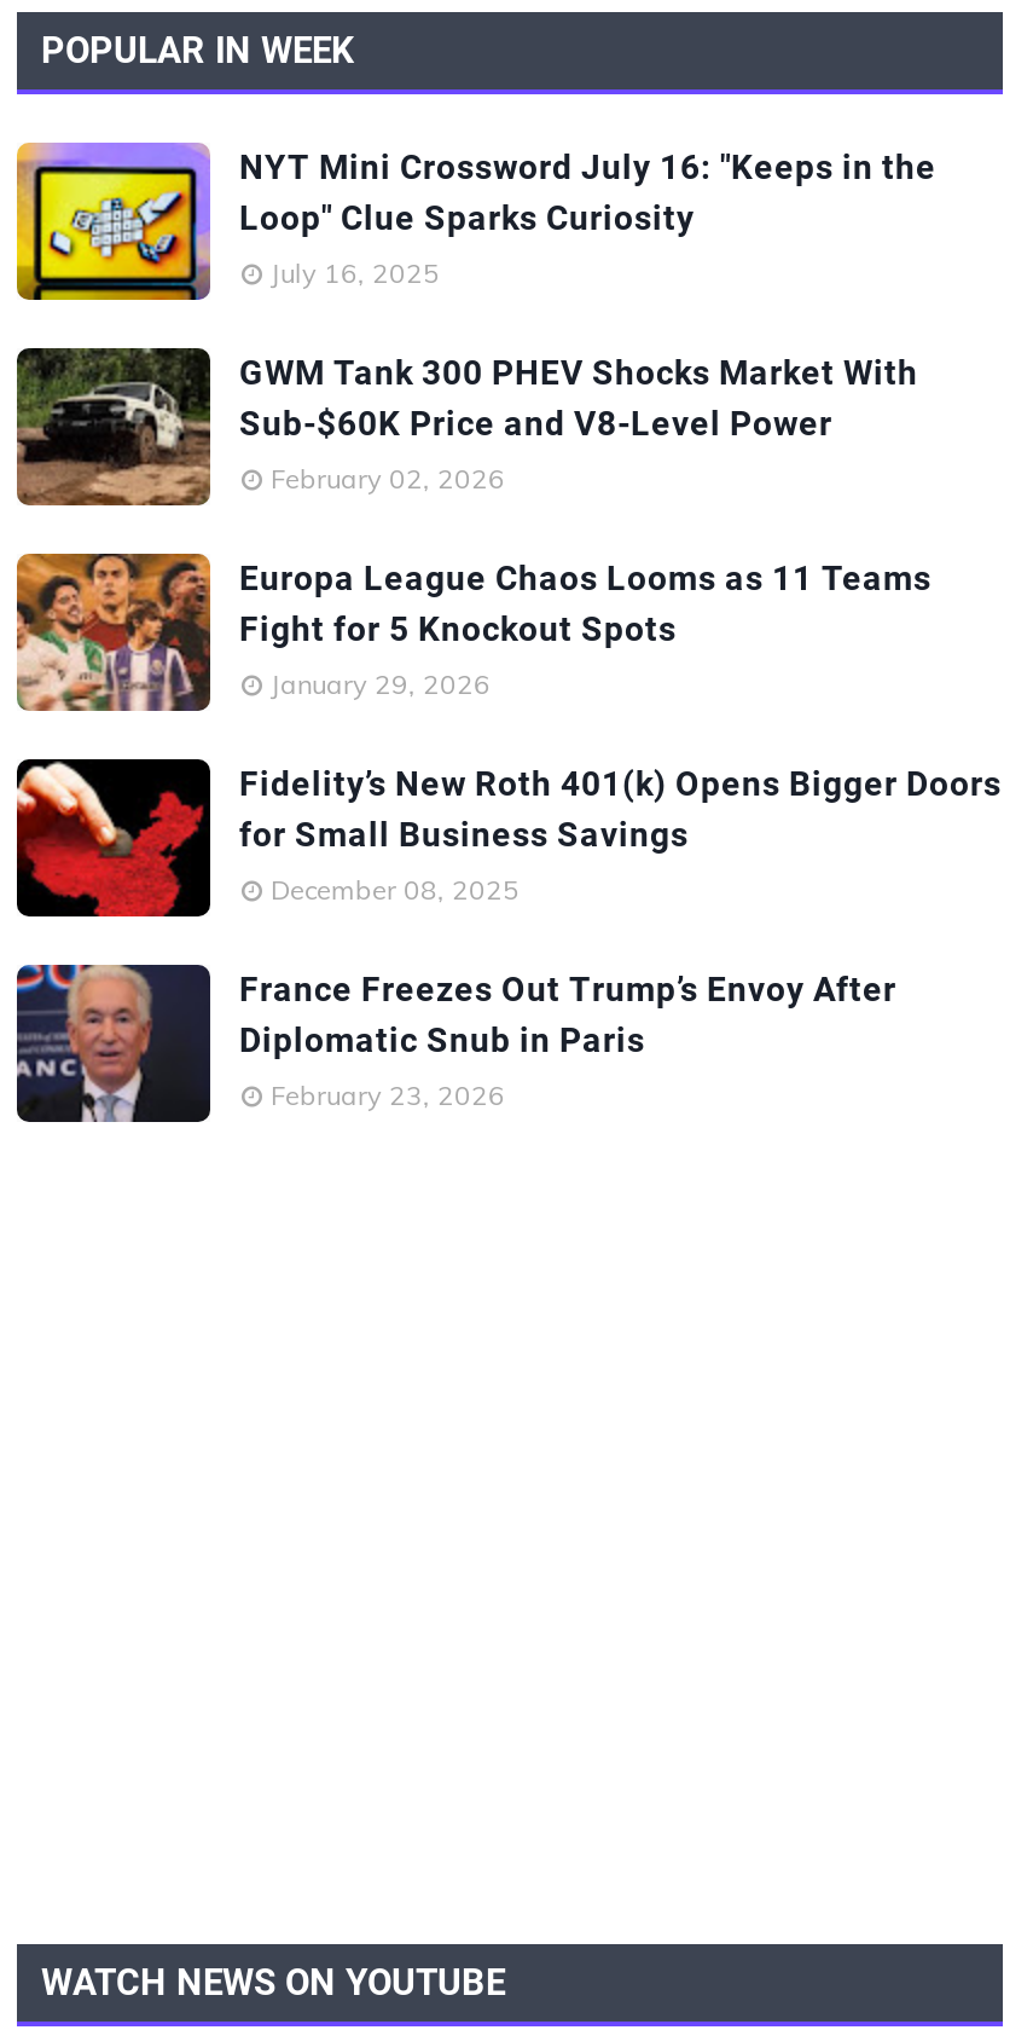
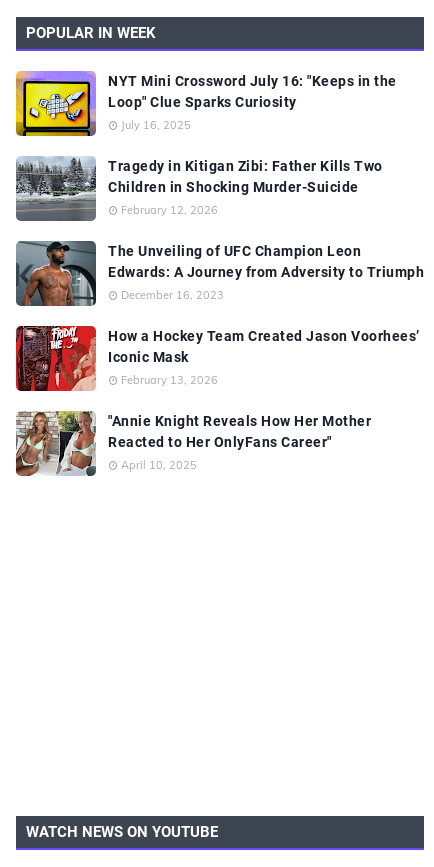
- [image]
- GWM Tank 300 PHEV Shocks Market With
- Sub-$60K Price and V8-Level Power
+ [image]
+ Tragedy in Kitigan Zibi: Father Kills Two
+ Children in Shocking Murder-Suicide

- February 02, 2026
+ February 12, 2026

- [image]
- Europa League Chaos Looms as 11 Teams
- Fight for 5 Knockout Spots
+ [image]
+ The Unveiling of UFC Champion Leon
+ Edwards: A Journey from Adversity to Triumph

- January 29, 2026
+ December 16, 2023

- [image]
- Fidelity’s New Roth 401(k) Opens Bigger Doors
- for Small Business Savings
+ [image]
+ How a Hockey Team Created Jason Voorhees’
+ Iconic Mask

- December 08, 2025
+ February 13, 2026

- [image]
- France Freezes Out Trump’s Envoy After
- Diplomatic Snub in Paris
+ [image]
+ "Annie Knight Reveals How Her Mother
+ Reacted to Her OnlyFans Career"

- February 23, 2026
+ April 10, 2025
